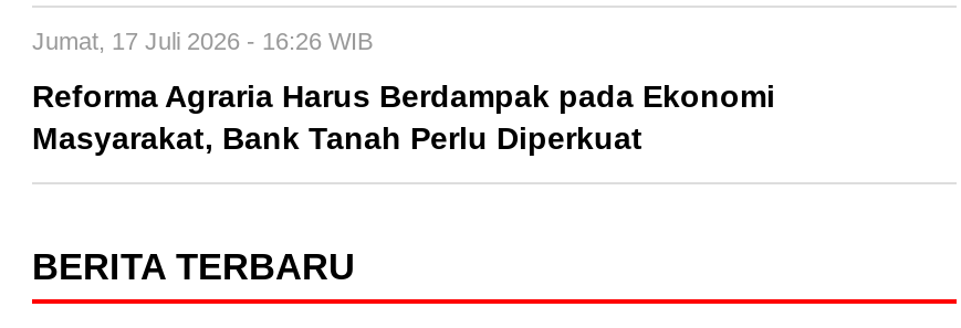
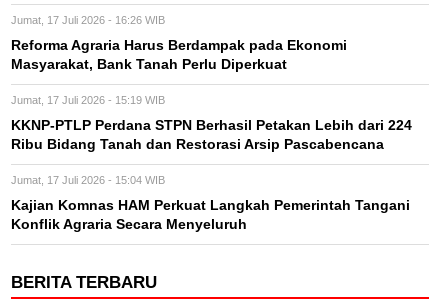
+ Jumat, 17 Juli 2026 - 15:19 WIB
+ KKNP-PTLP Perdana STPN Berhasil Petakan Lebih dari 224
+ Ribu Bidang Tanah dan Restorasi Arsip Pascabencana
+ Jumat, 17 Juli 2026 - 15:04 WIB
+ Kajian Komnas HAM Perkuat Langkah Pemerintah Tangani
+ Konflik Agraria Secara Menyeluruh
